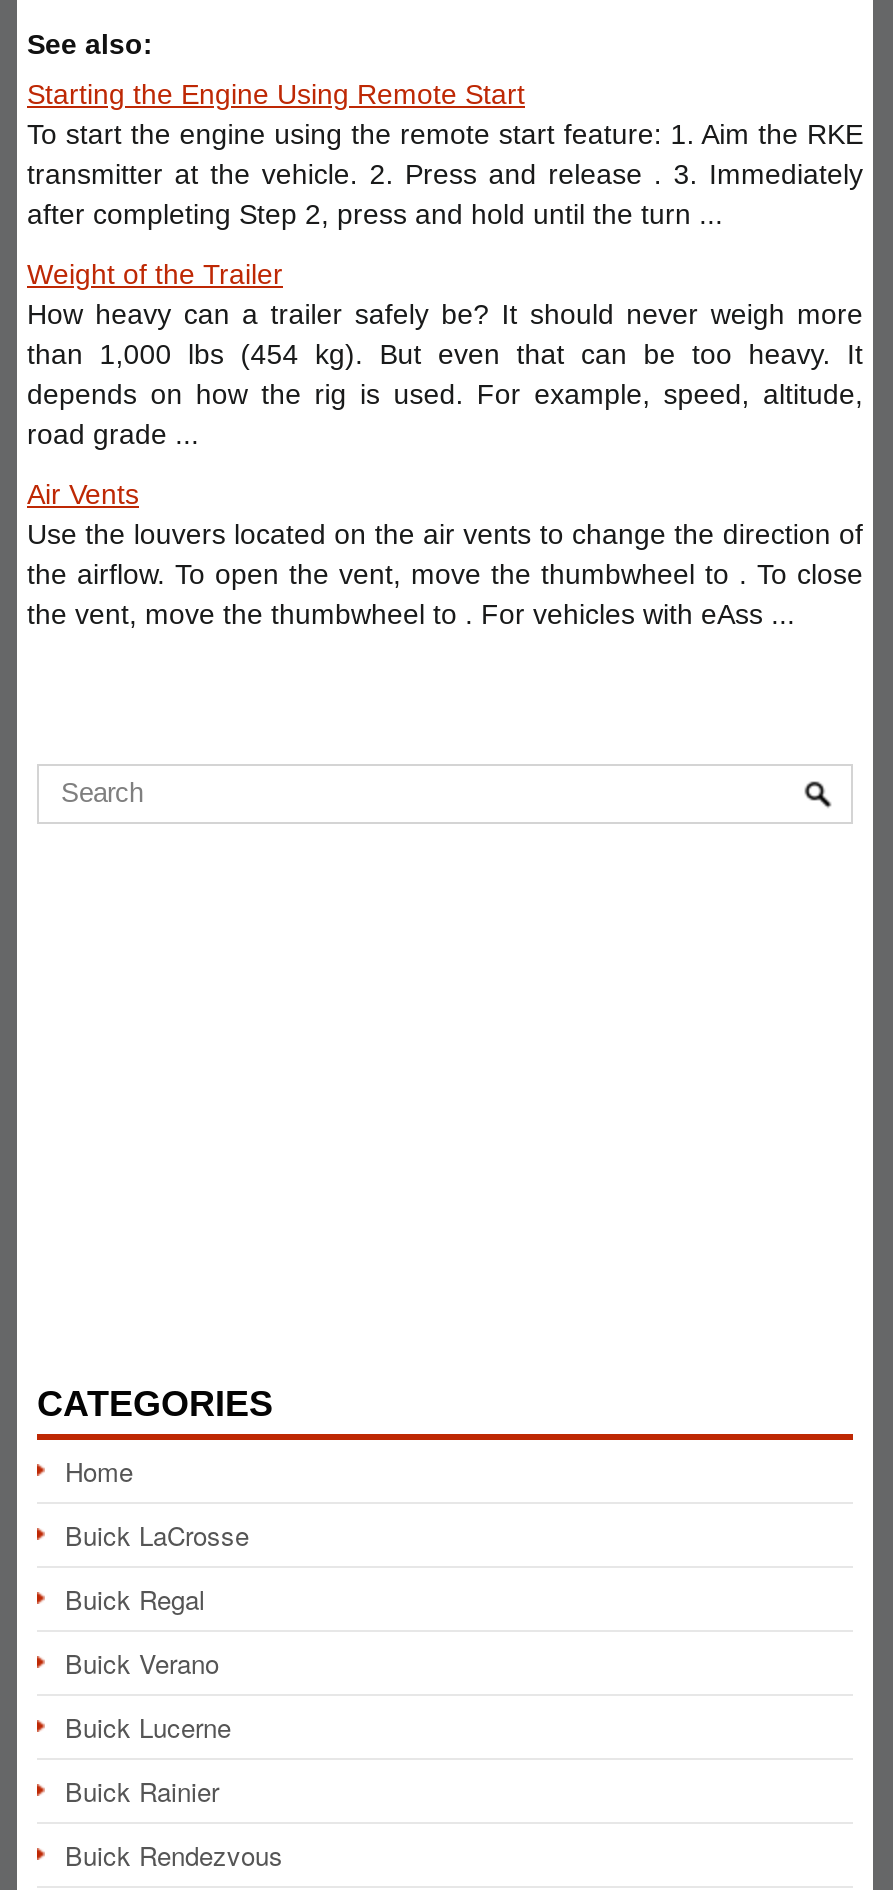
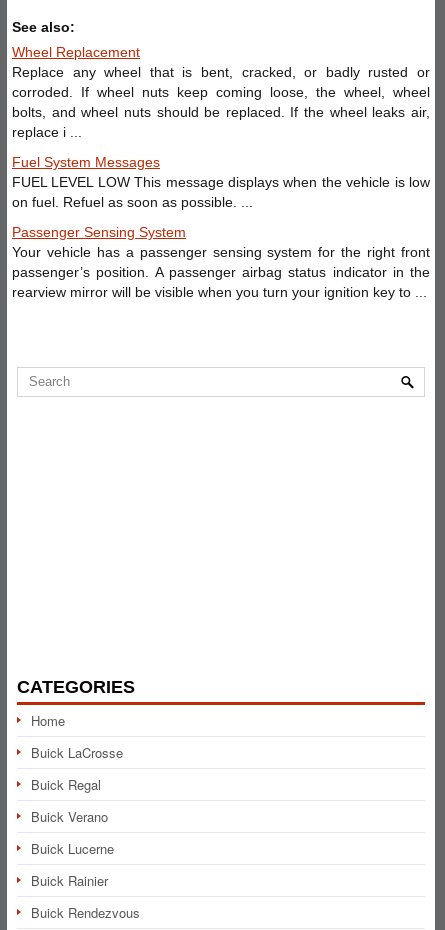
- Starting the Engine Using Remote Start
- To start the engine using the remote start feature: 1. Aim the RKE
- transmitter at the vehicle. 2. Press and release . 3. Immediately
- after completing Step 2, press and hold until the turn ...
+ Wheel Replacement
+ Replace any wheel that is bent, cracked, or badly rusted or
+ corroded. If wheel nuts keep coming loose, the wheel, wheel
+ bolts, and wheel nuts should be replaced. If the wheel leaks air,
+ replace i ...

- Weight of the Trailer
- How heavy can a trailer safely be? It should never weigh more
- than 1,000 lbs (454 kg). But even that can be too heavy. It
- depends on how the rig is used. For example, speed, altitude,
- road grade ...
+ Fuel System Messages
+ FUEL LEVEL LOW This message displays when the vehicle is low
+ on fuel. Refuel as soon as possible. ...

- Air Vents
- Use the louvers located on the air vents to change the direction of
- the airflow. To open the vent, move the thumbwheel to . To close
- the vent, move the thumbwheel to . For vehicles with eAss ...
+ Passenger Sensing System
+ Your vehicle has a passenger sensing system for the right front
+ passenger’s position. A passenger airbag status indicator in the
+ rearview mirror will be visible when you turn your ignition key to ...
